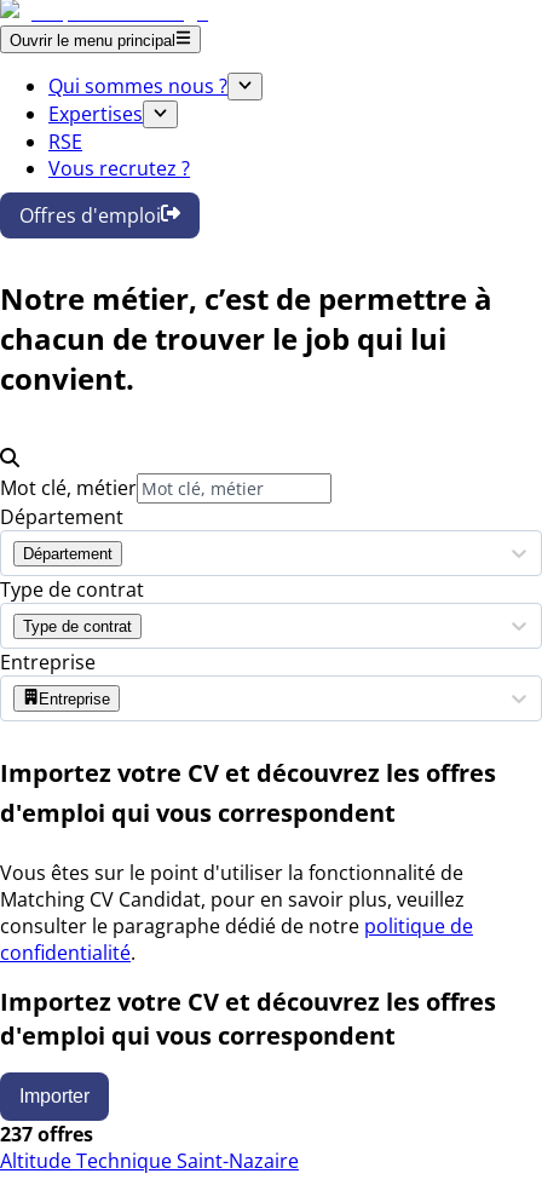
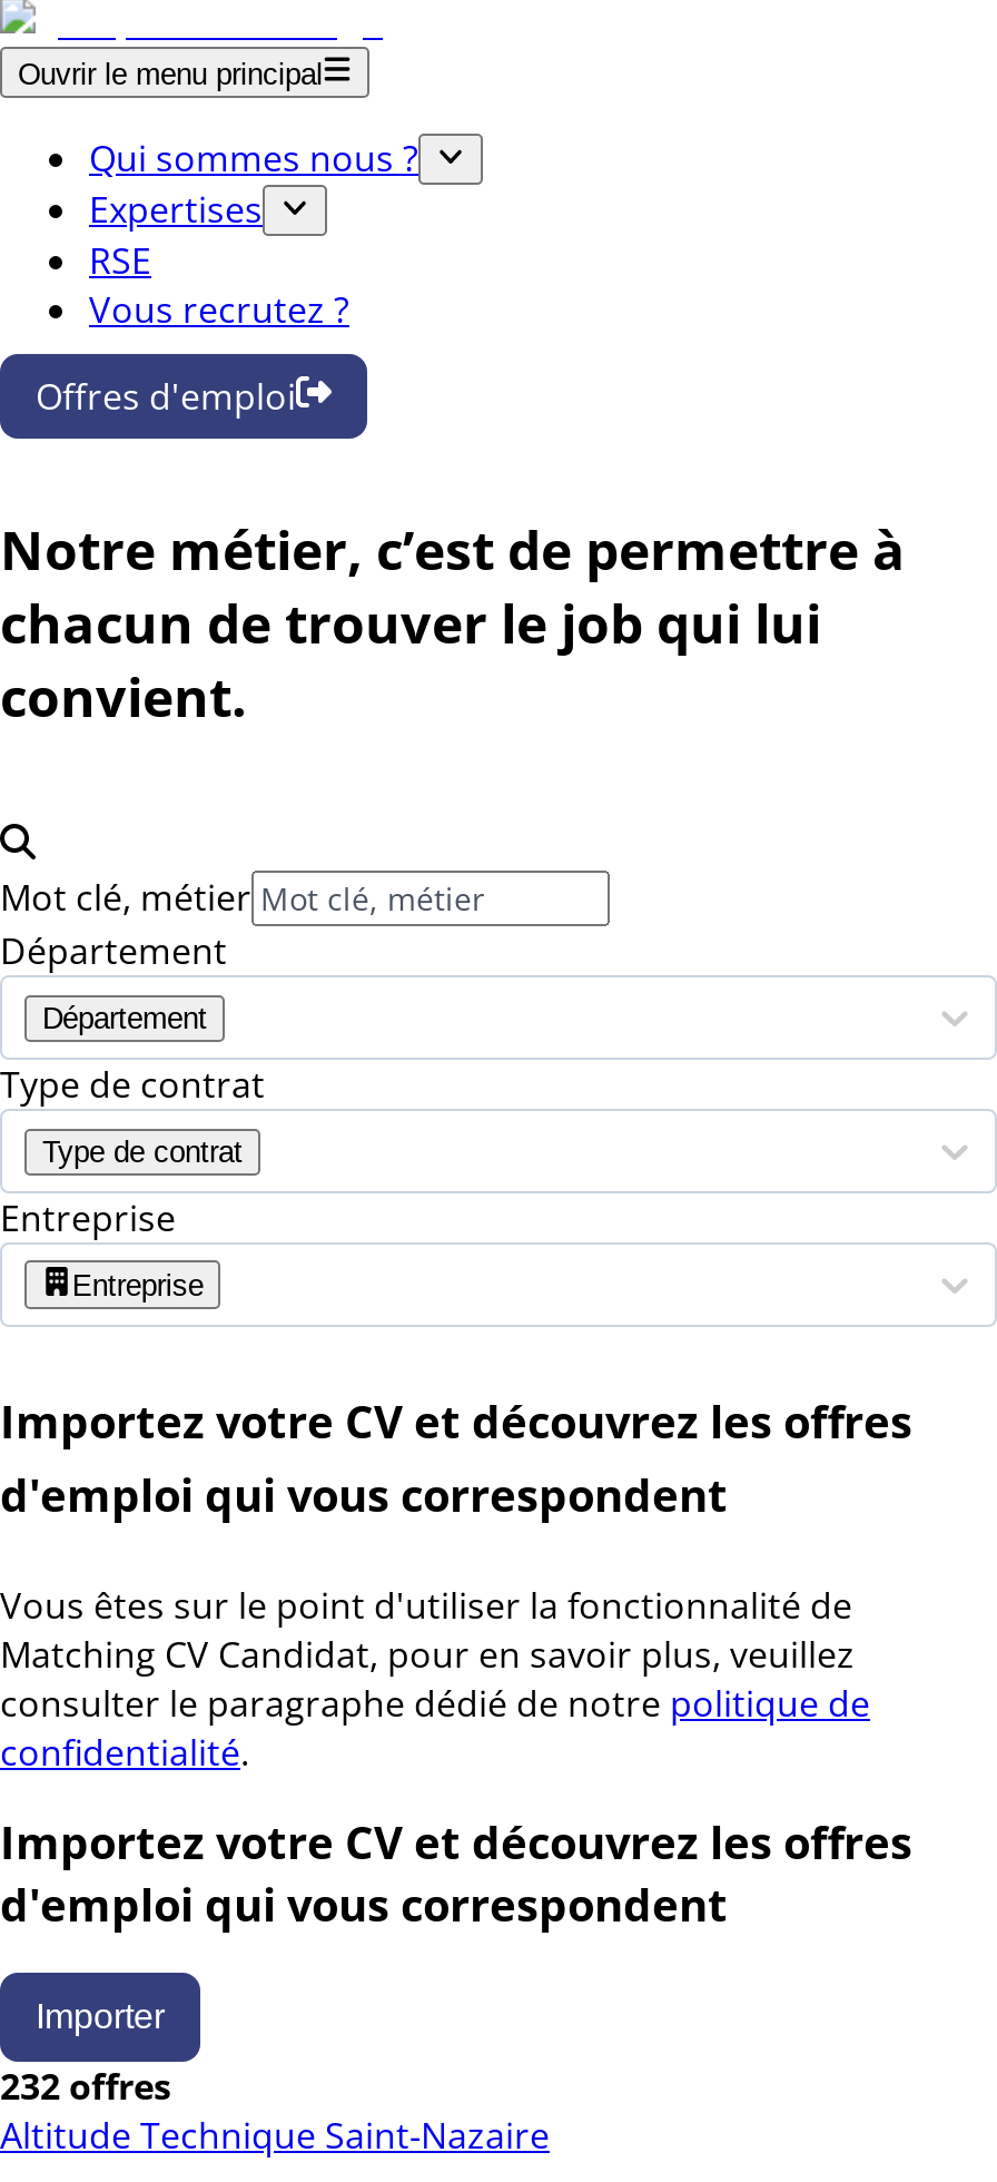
- 237 offres
+ 232 offres
